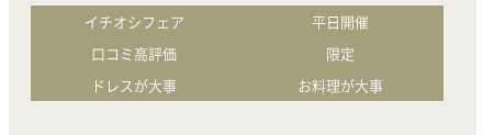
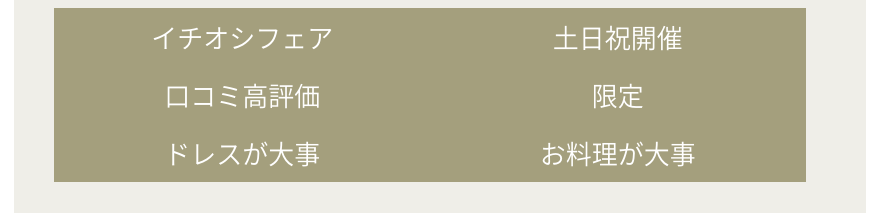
- 平日開催
+ 土日祝開催
